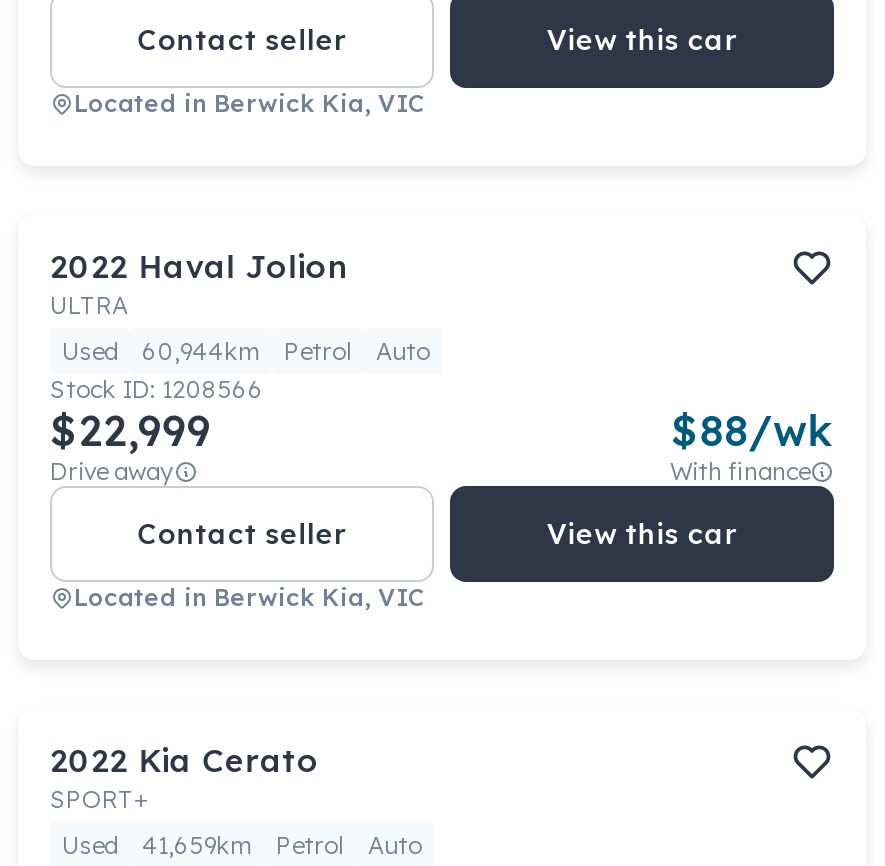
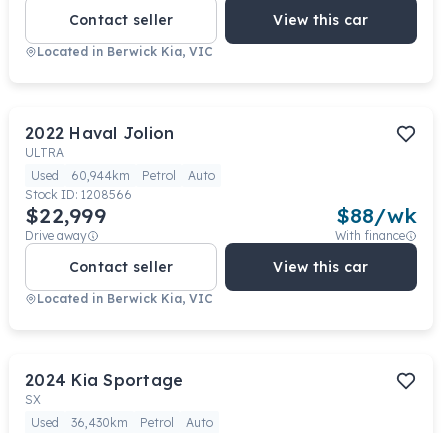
- 2022 Kia Cerato
- SPORT+
+ 2024 Kia Sportage
+ SX

- Used 41,659km Petrol Auto
+ Used 36,430km Petrol Auto
